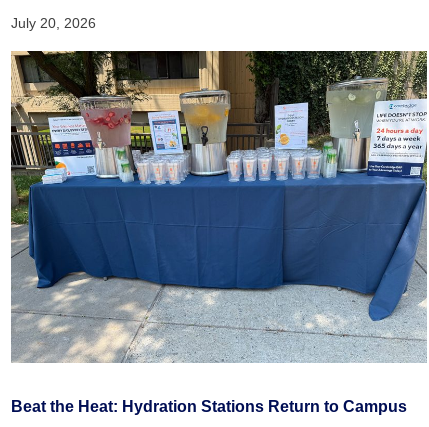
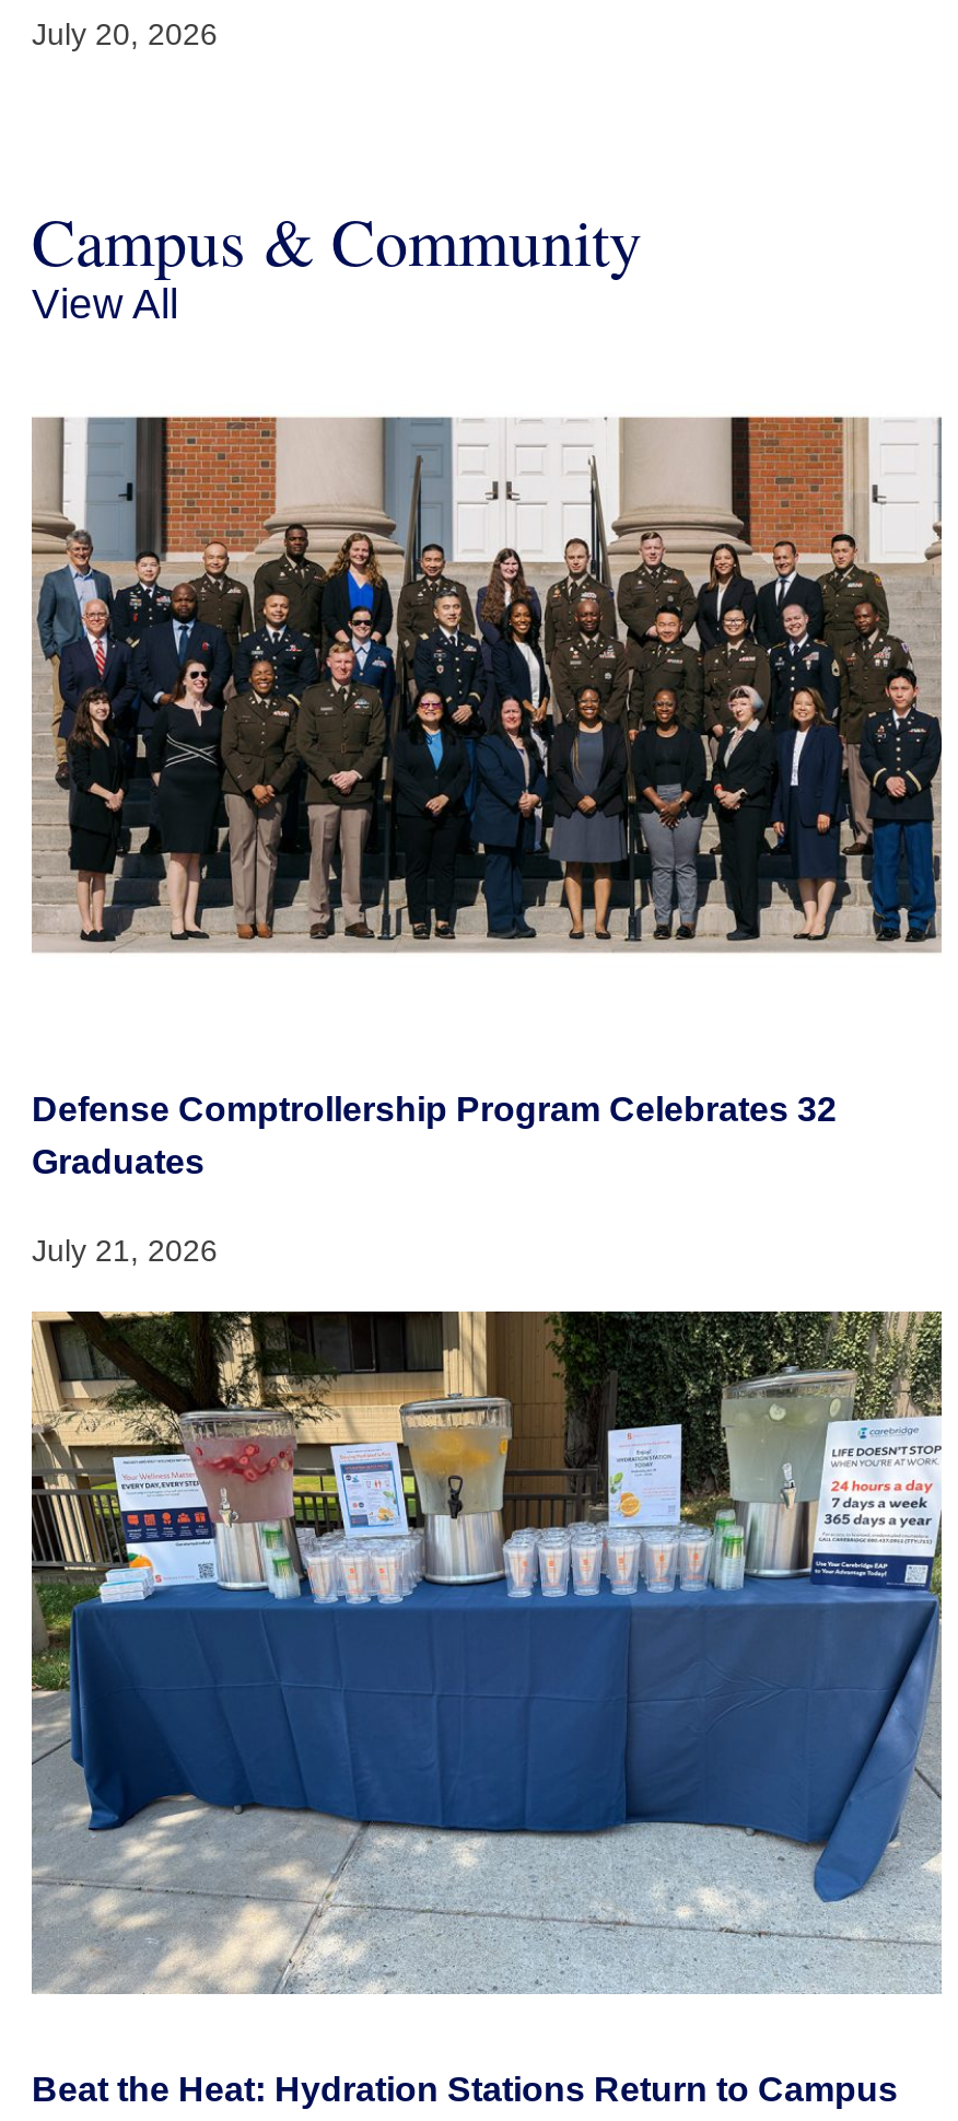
+ [image]

+ Campus & Community
+ View All

+ Defense Comptrollership Program Celebrates 32
+ Graduates
+ July 21, 2026
